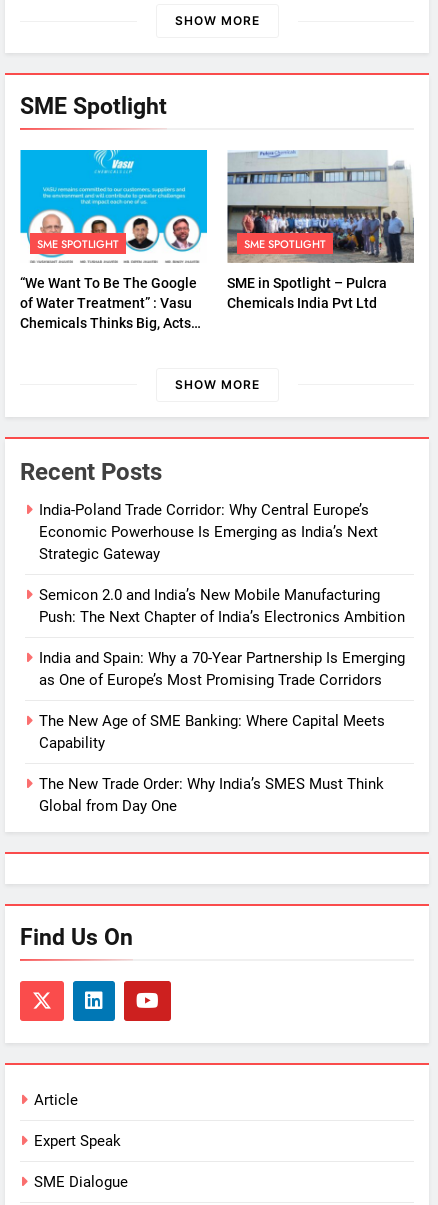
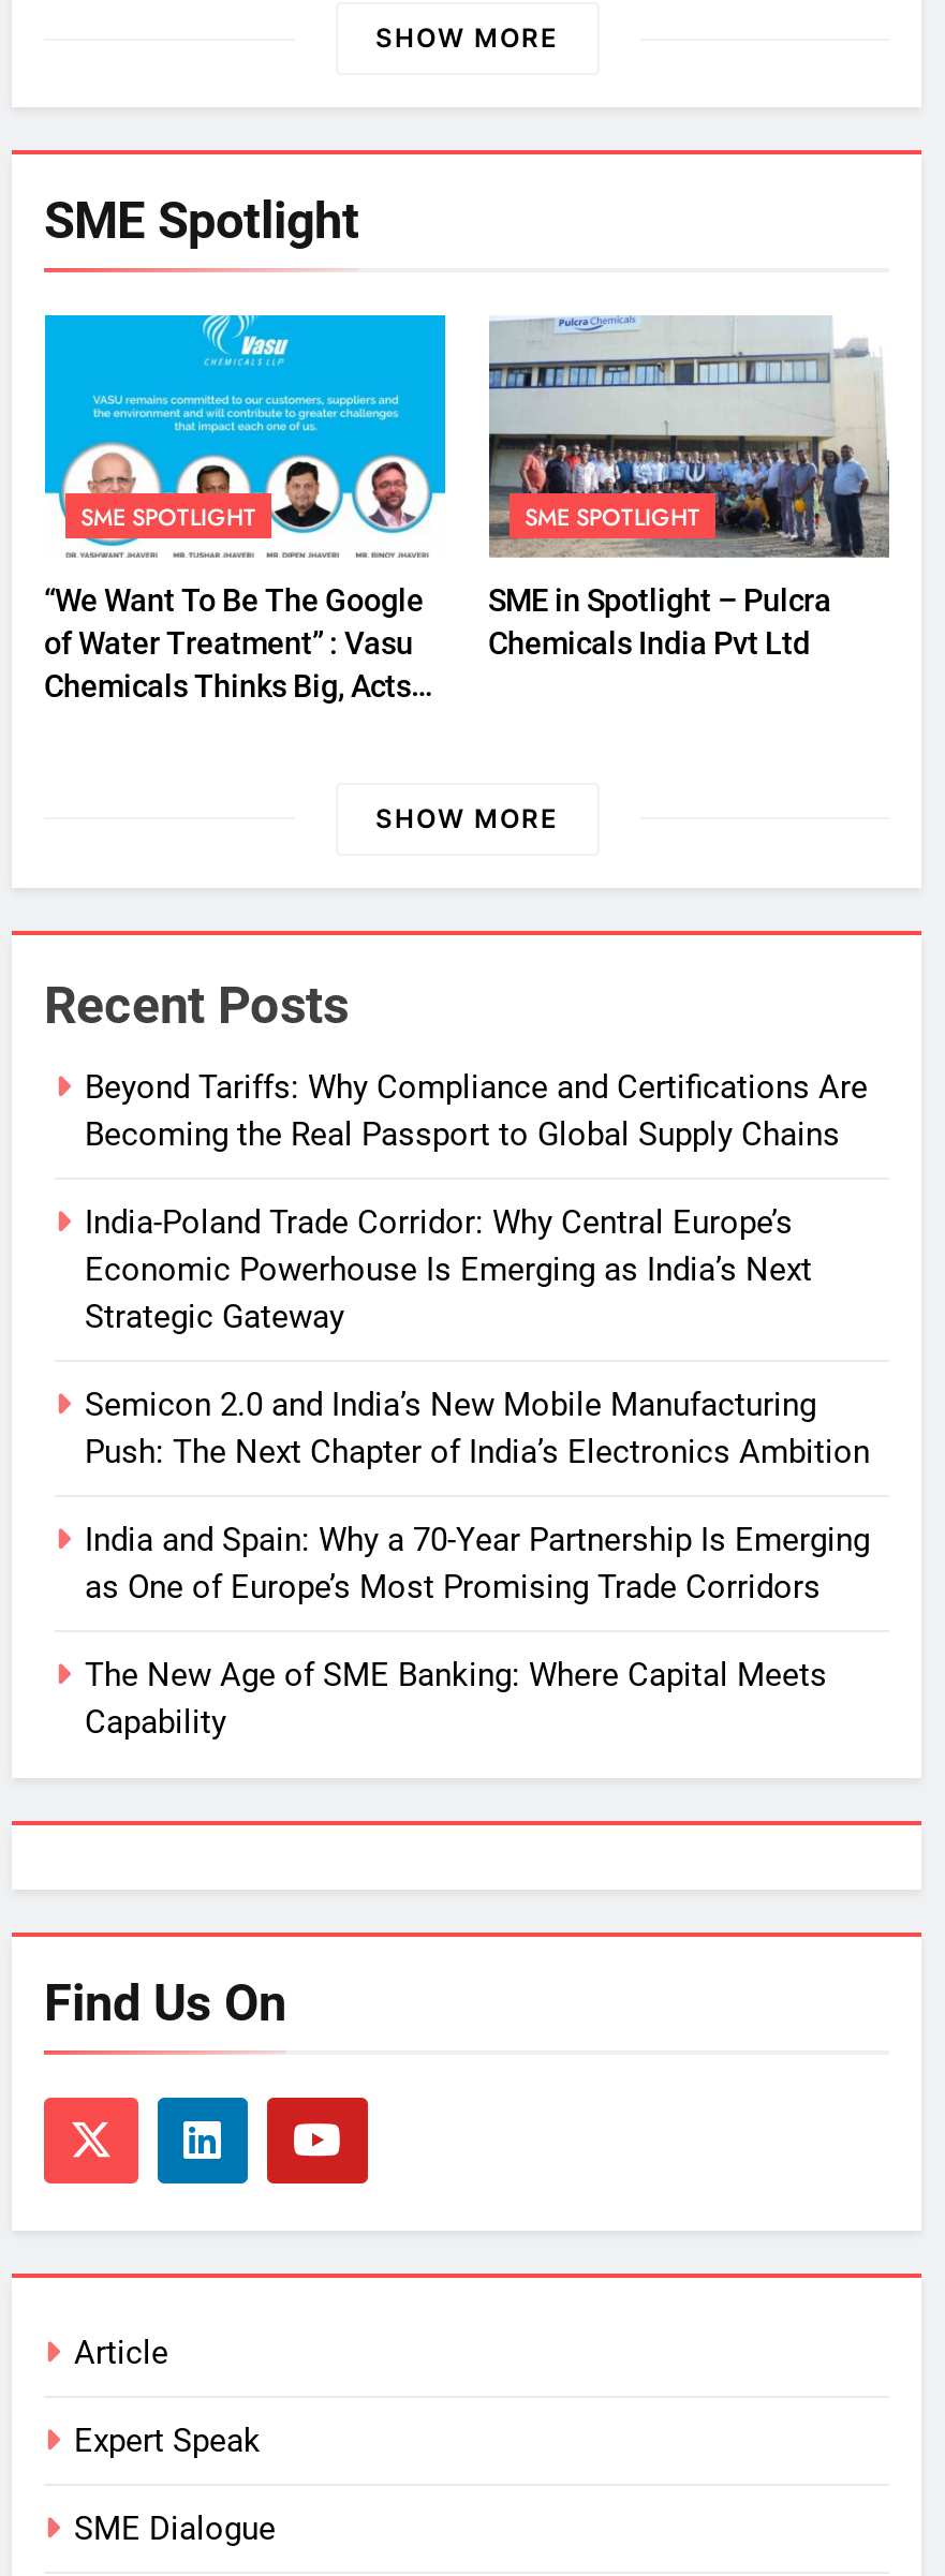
+ Beyond Tariffs: Why Compliance and Certifications Are
+ Becoming the Real Passport to Global Supply Chains

moved down: India-Poland Trade Corridor: Why Central Europe’s | Economic Powerhouse Is Emerging as India’s Next | Strategic Gateway | ... | The New Age of SME Banking: Where Capital Meets | Capability

- The New Trade Order: Why India’s SMES Must Think
- Global from Day One
